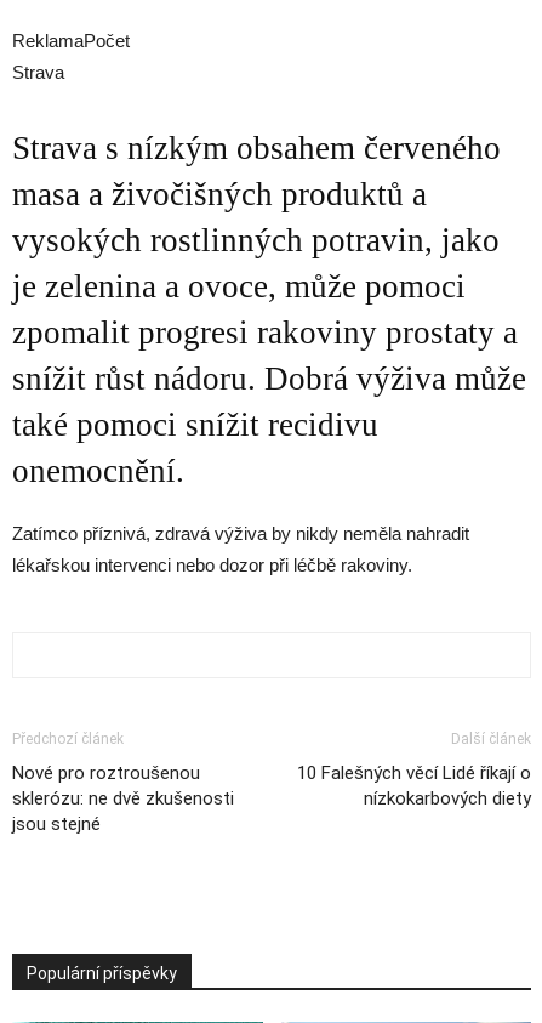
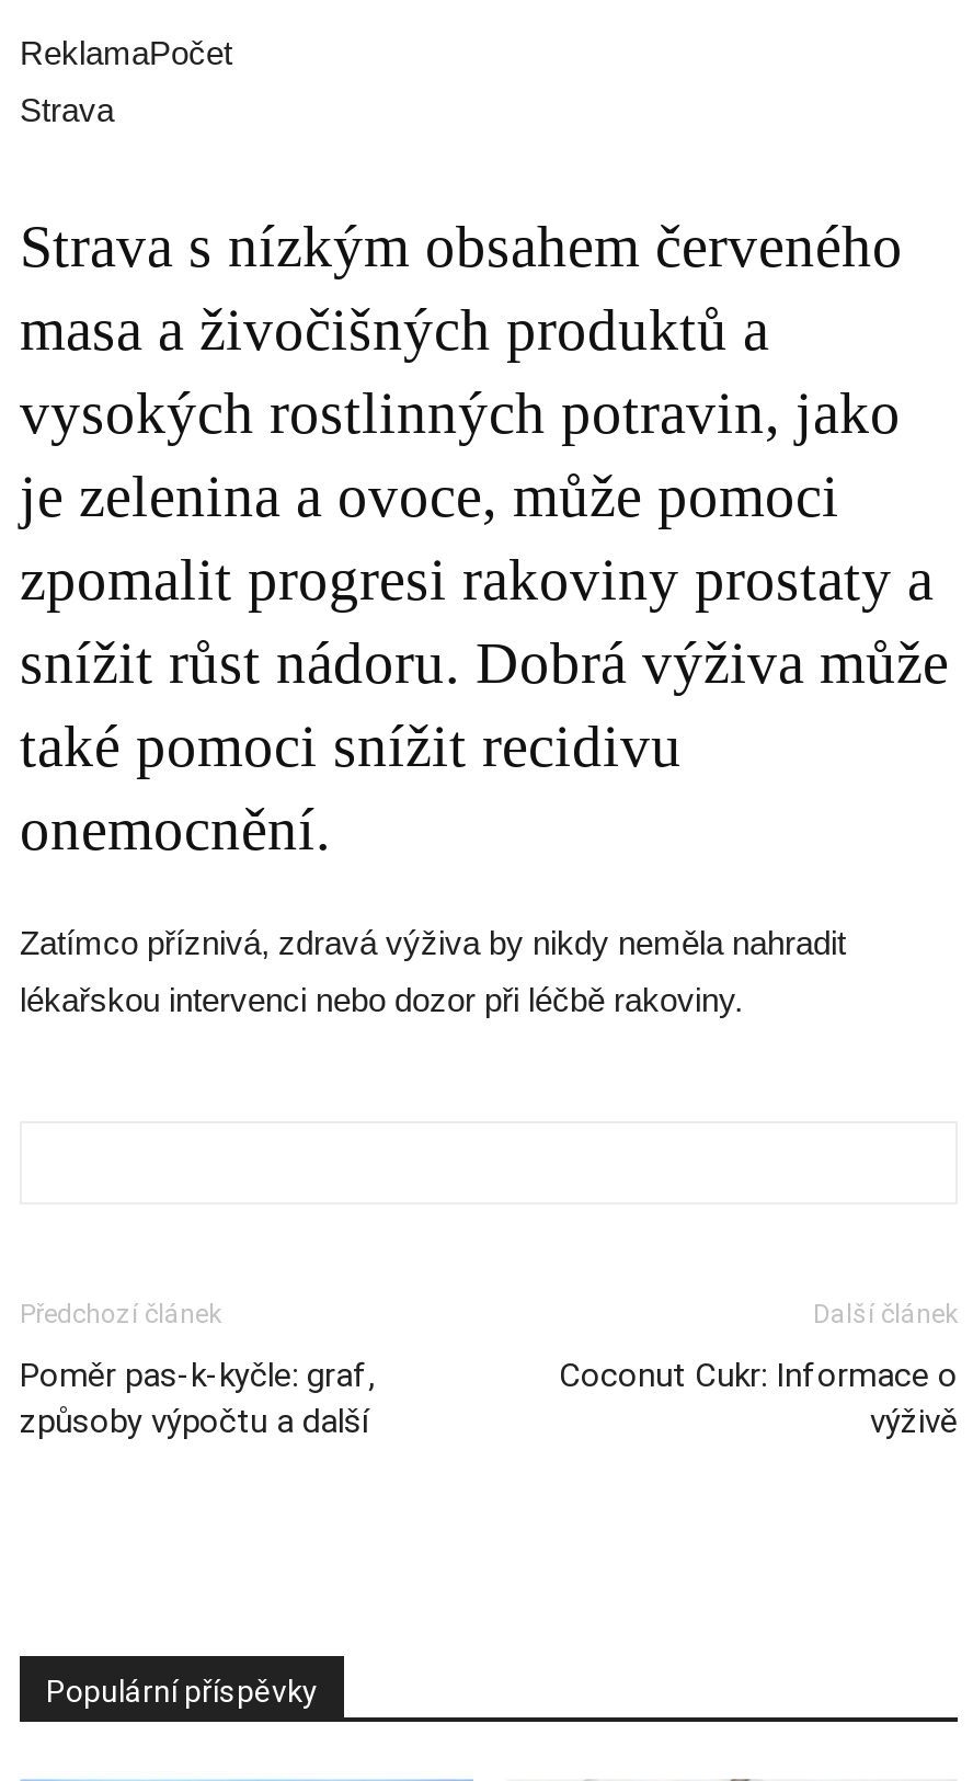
- Nové pro roztroušenou
- sklerózu: ne dvě zkušenosti
- jsou stejné
+ Poměr pas-k-kyčle: graf,
+ způsoby výpočtu a další

- 10 Falešných věcí Lidé říkají o
- nízkokarbových diety
+ Coconut Cukr: Informace o
+ výživě
